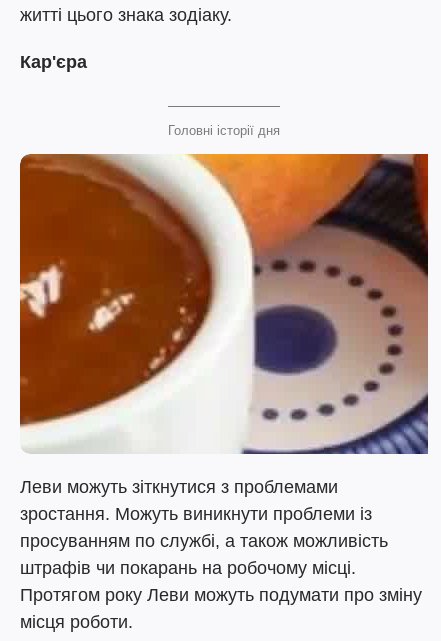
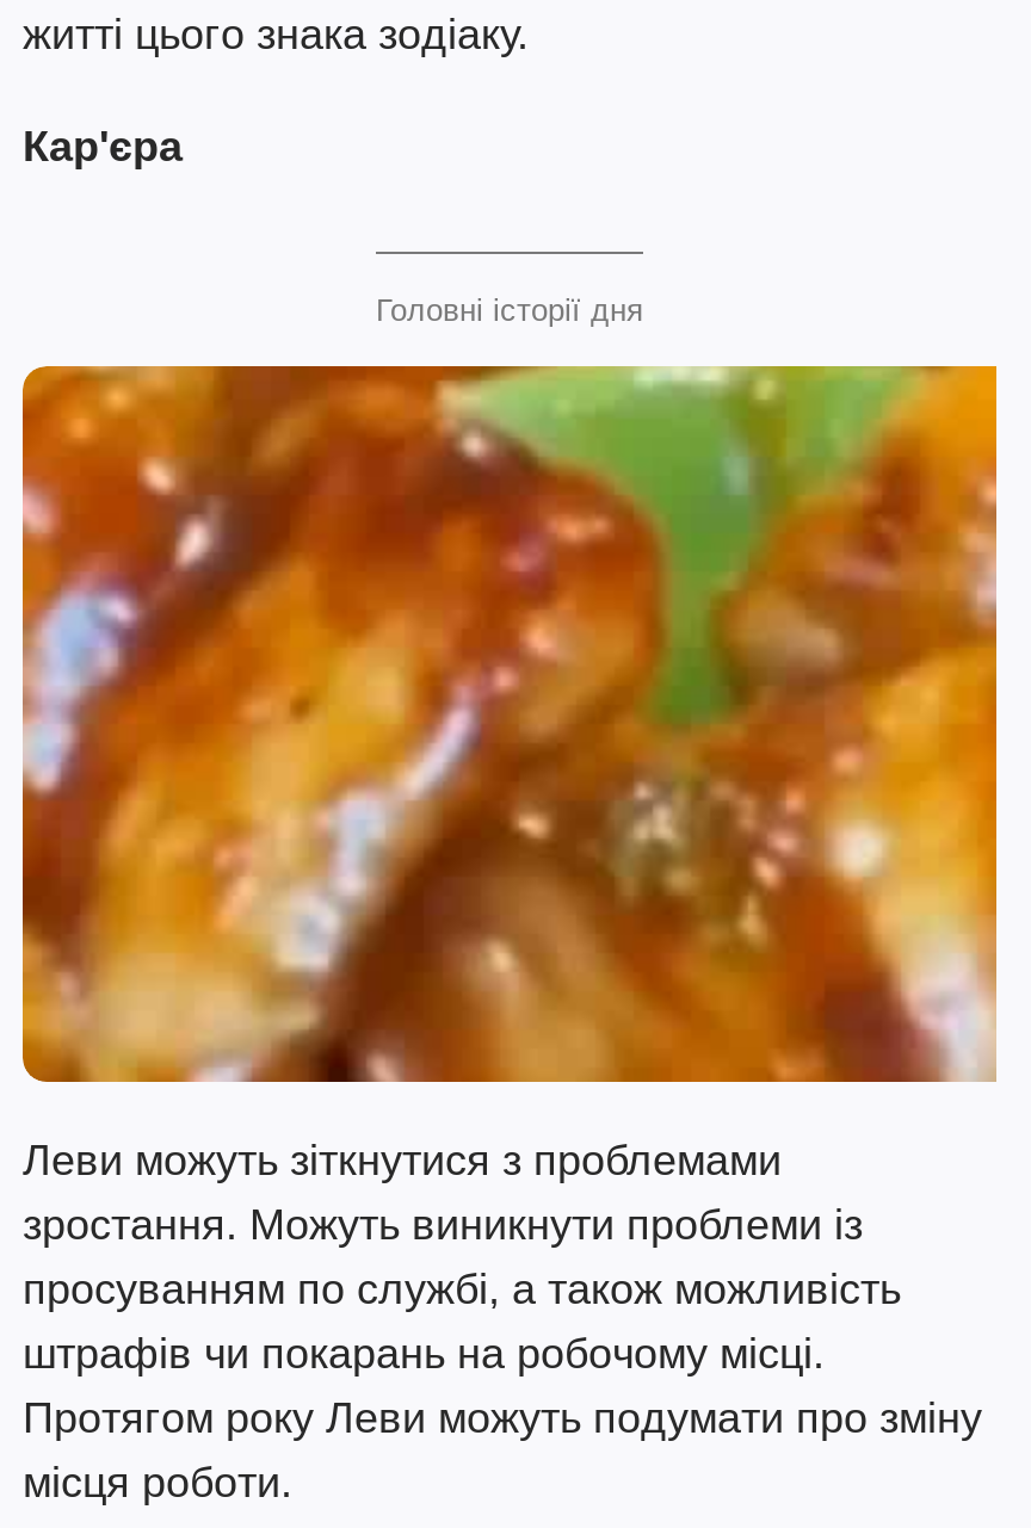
- [image]
+ [image]
